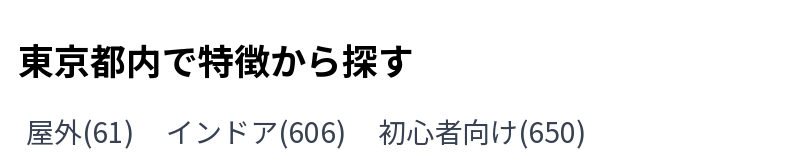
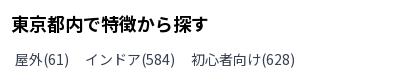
- インドア(606)
+ インドア(584)

- 初心者向け(650)
+ 初心者向け(628)
